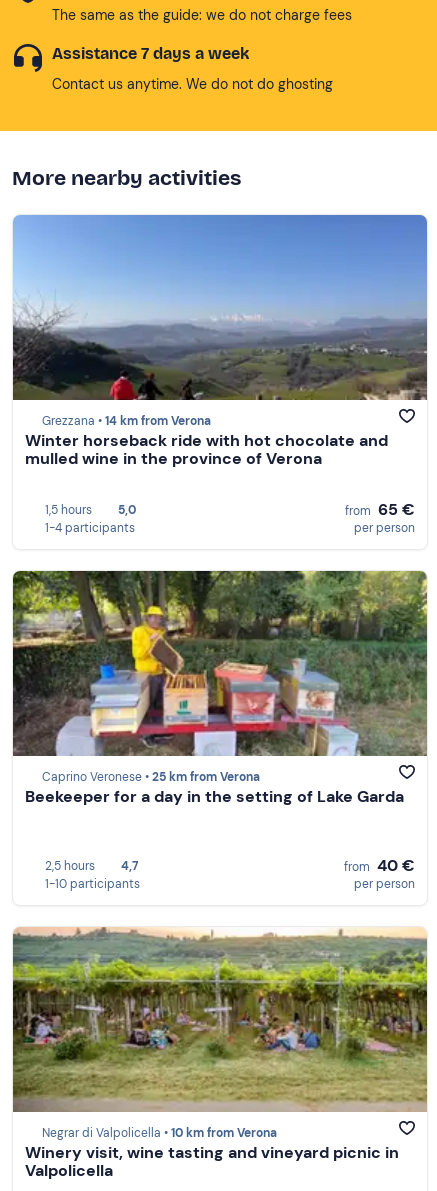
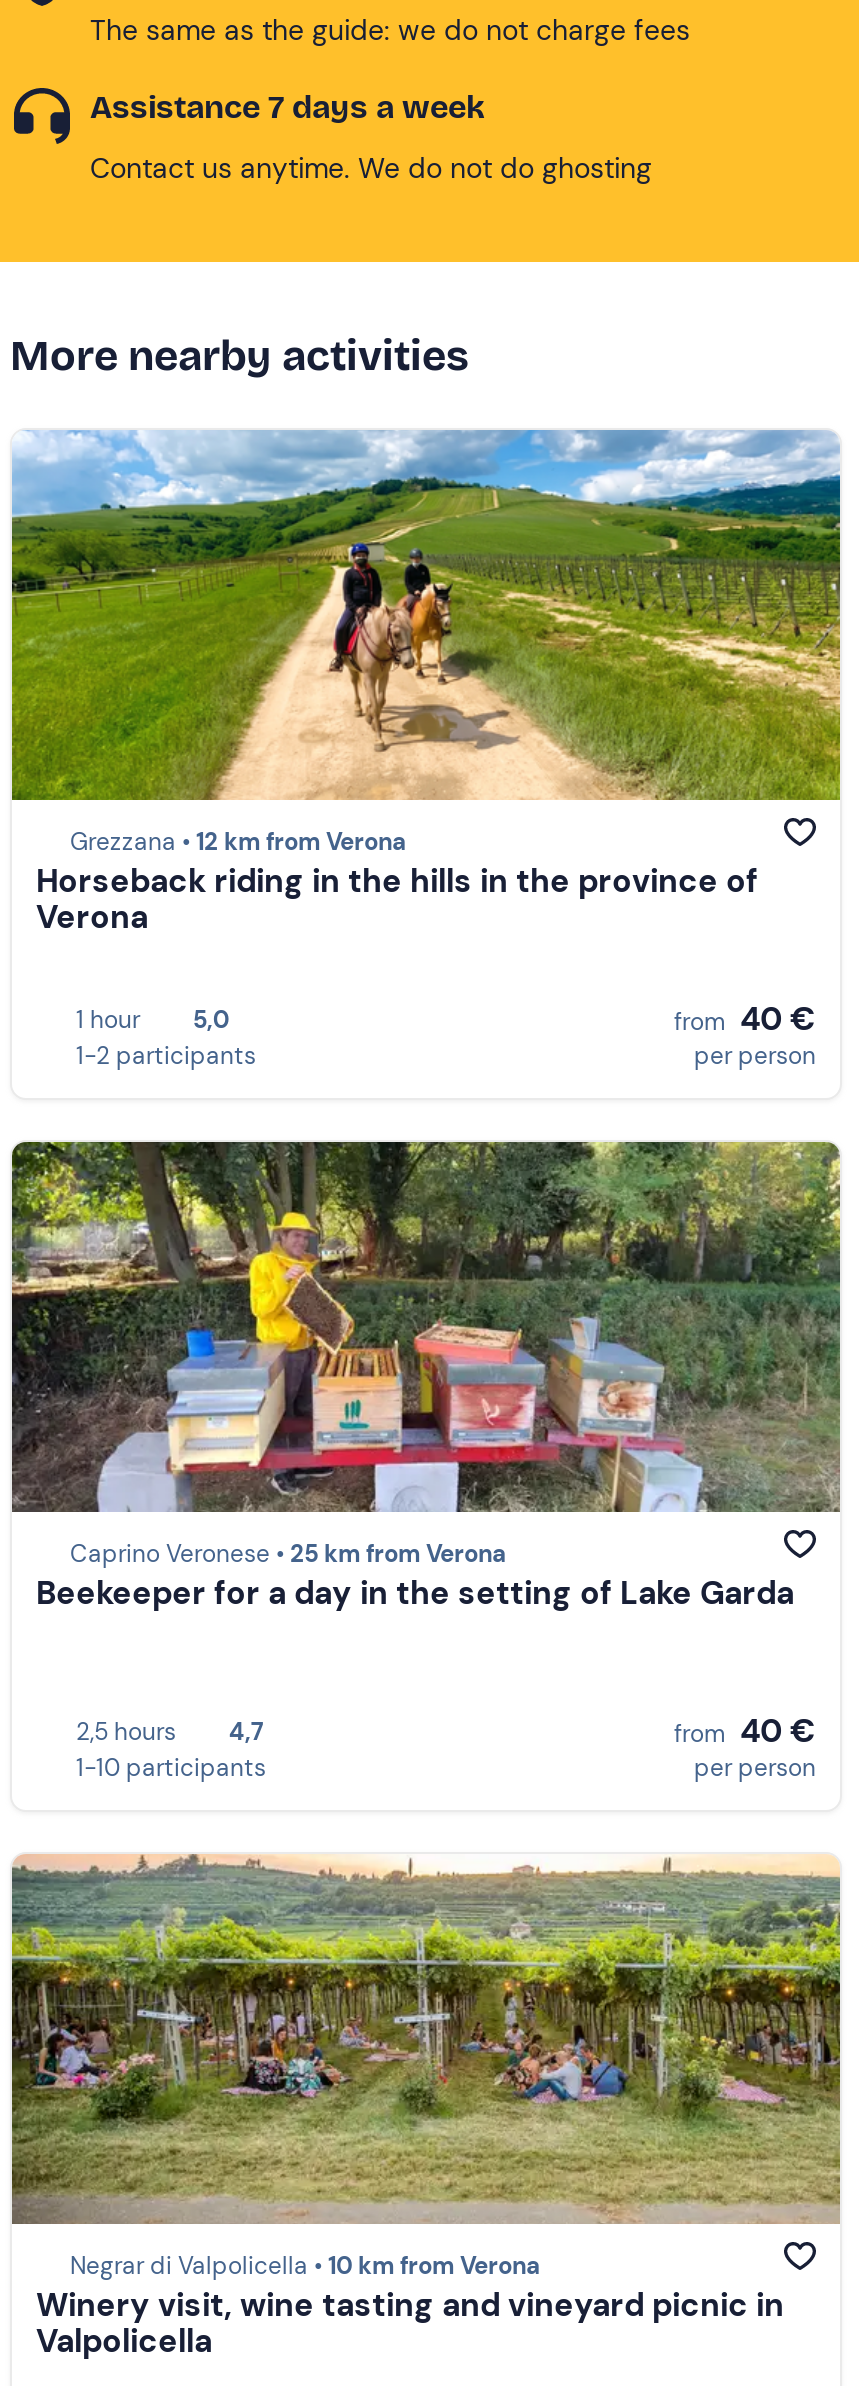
- [image]
- Grezzana • 14 km from Verona
- Winter horseback ride with hot chocolate and
- mulled wine in the province of Verona
+ [image]
+ Grezzana • 12 km from Verona
+ Horseback riding in the hills in the province of
+ Verona

- 1,5 hours 5,0
+ 1 hour 5,0

- from 65 €
+ from 40 €

- 1-4 participants
+ 1-2 participants
